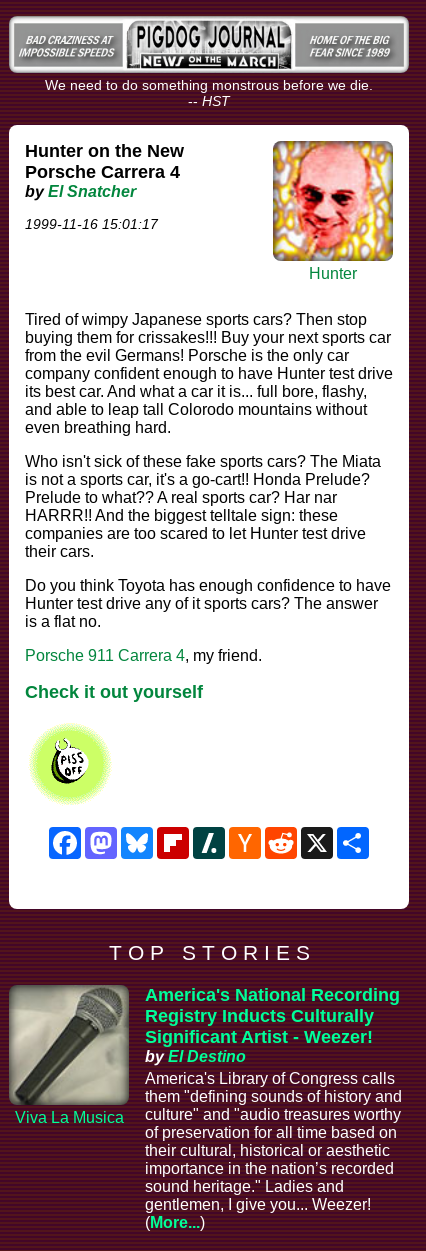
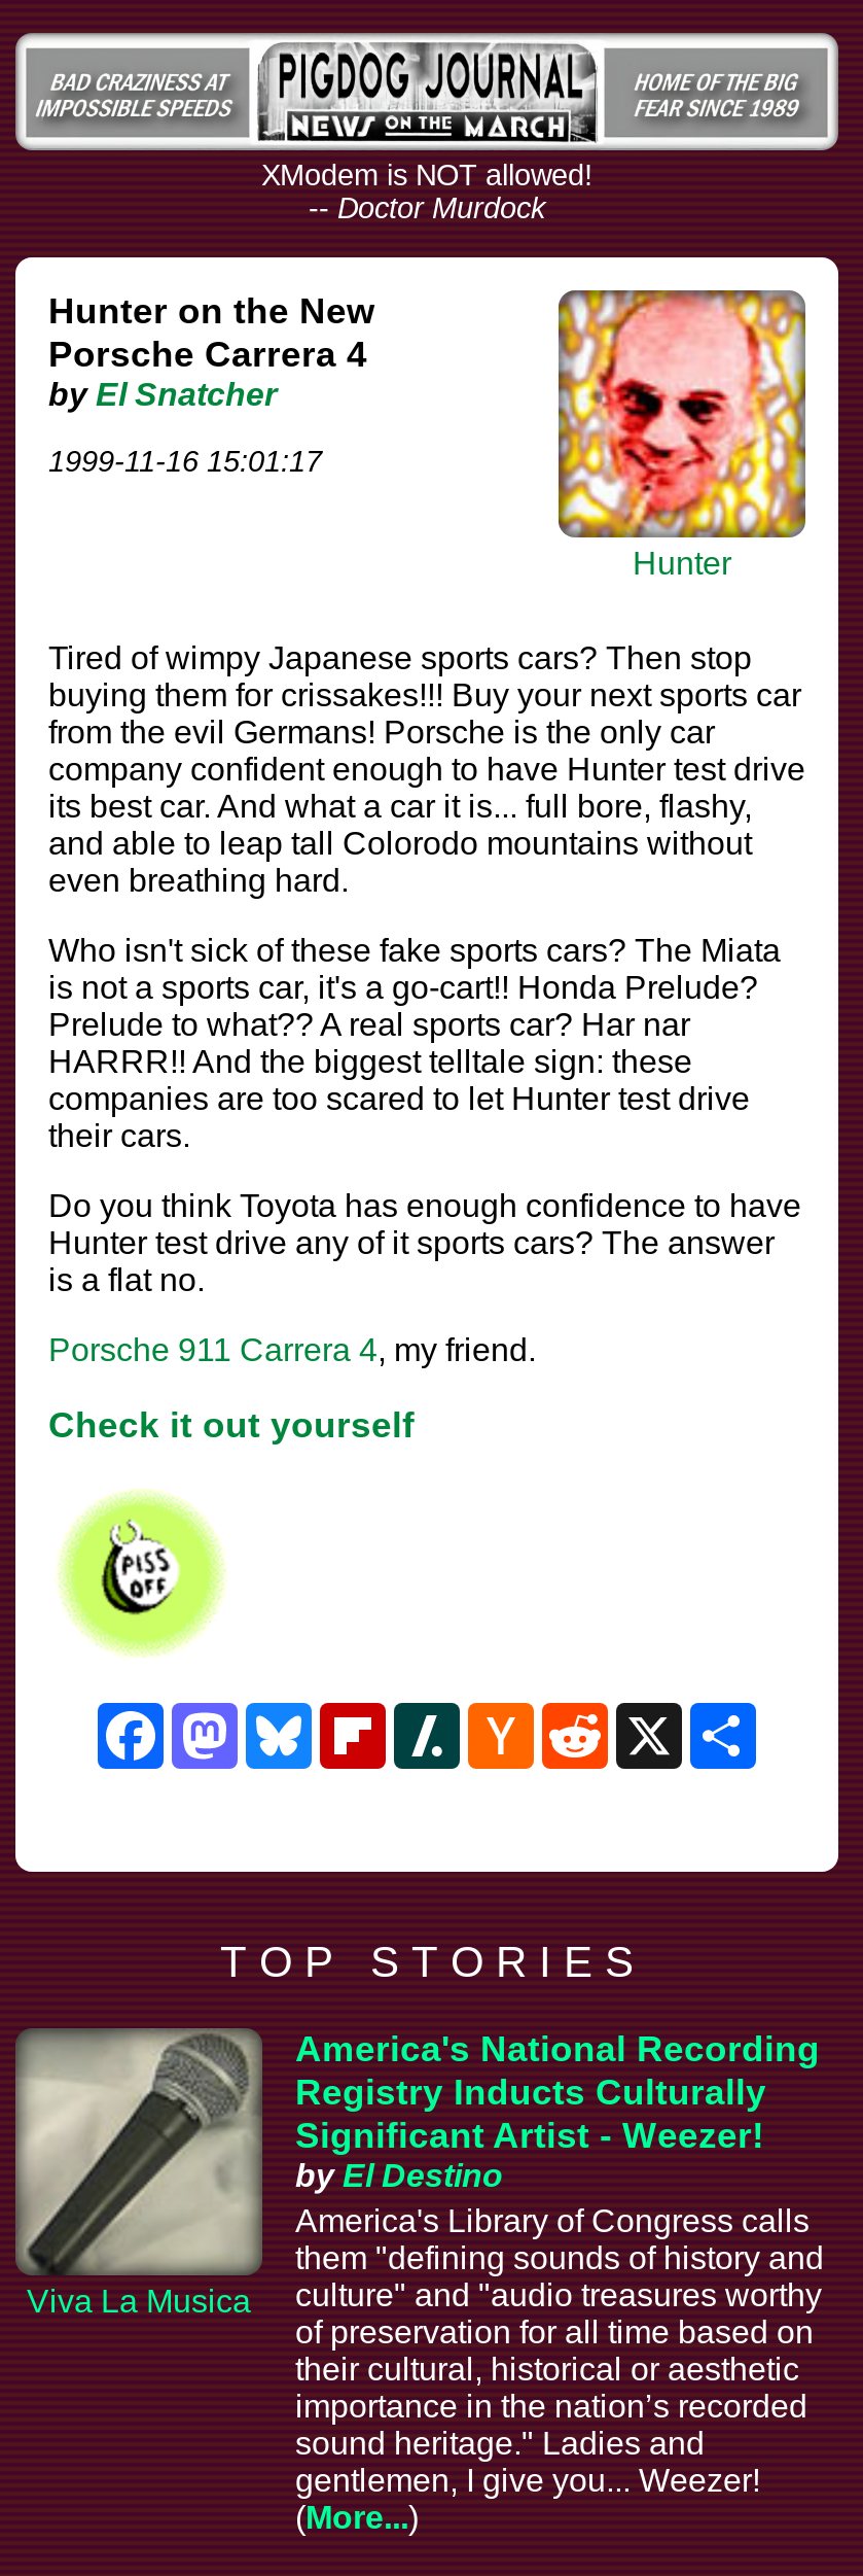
- We need to do something monstrous before we die.
- -- HST
+ XModem is NOT allowed!
+ -- Doctor Murdock
